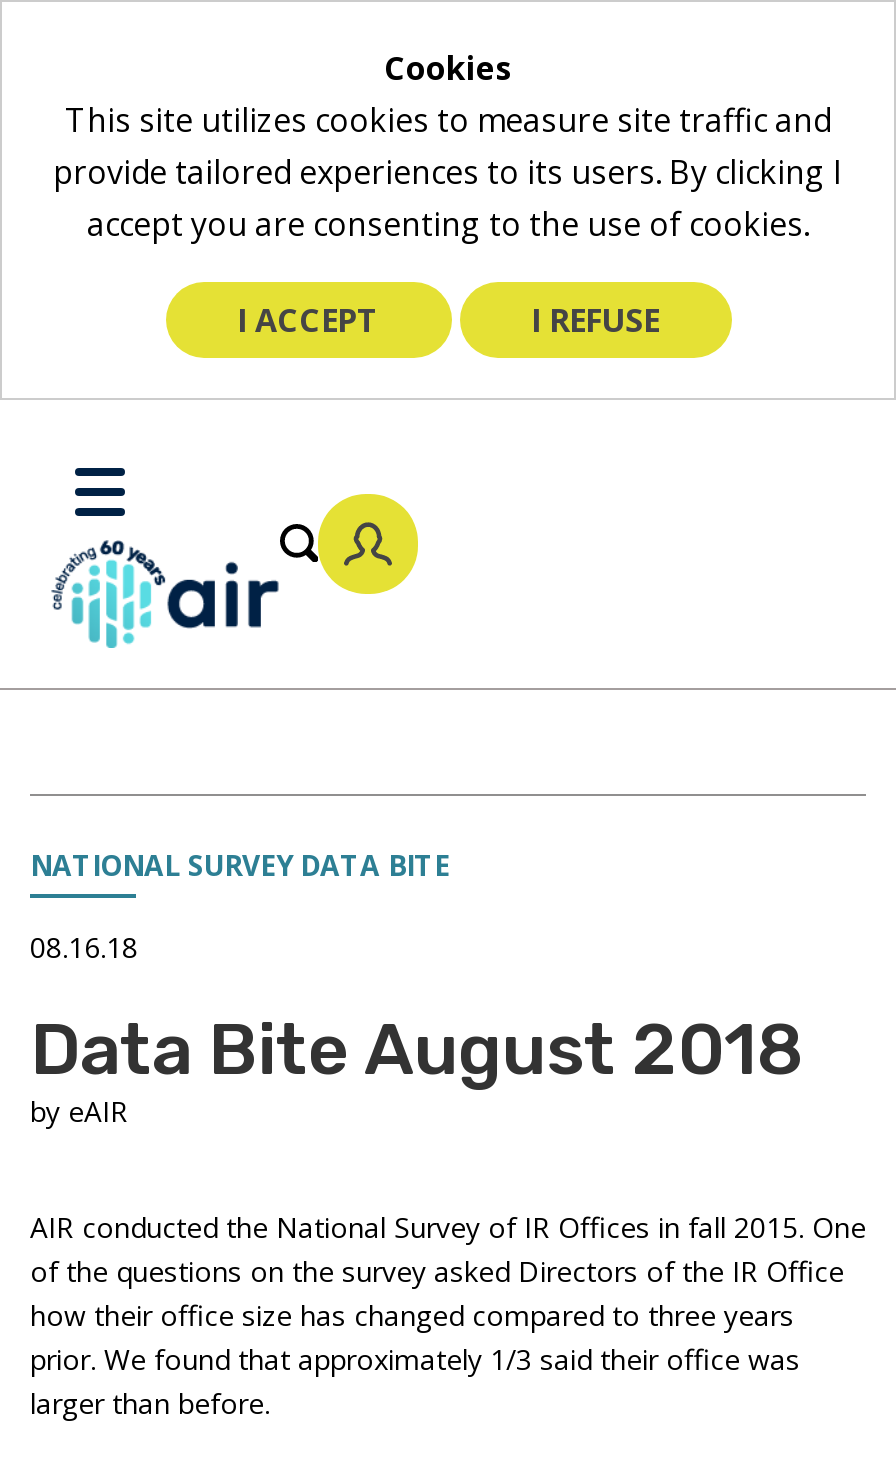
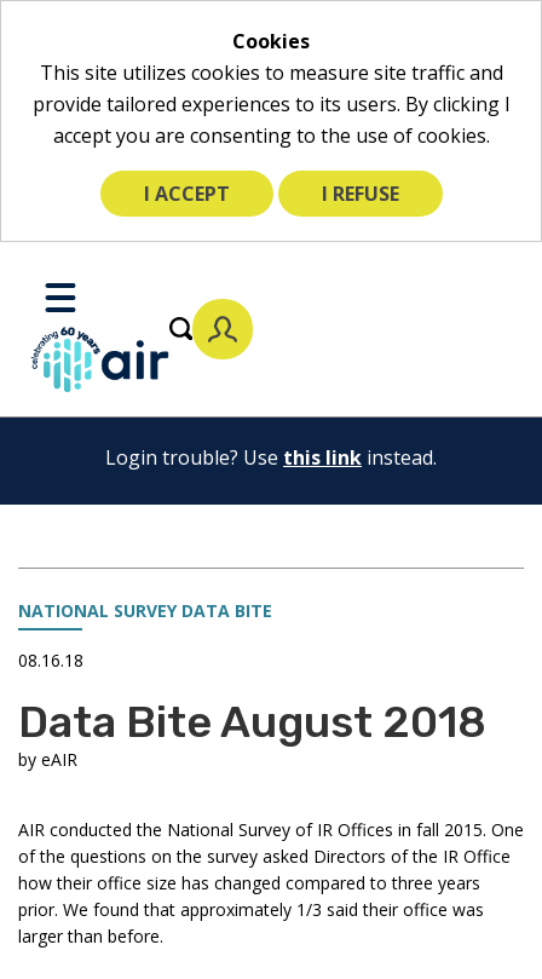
+ Login trouble? Use this link instead.
